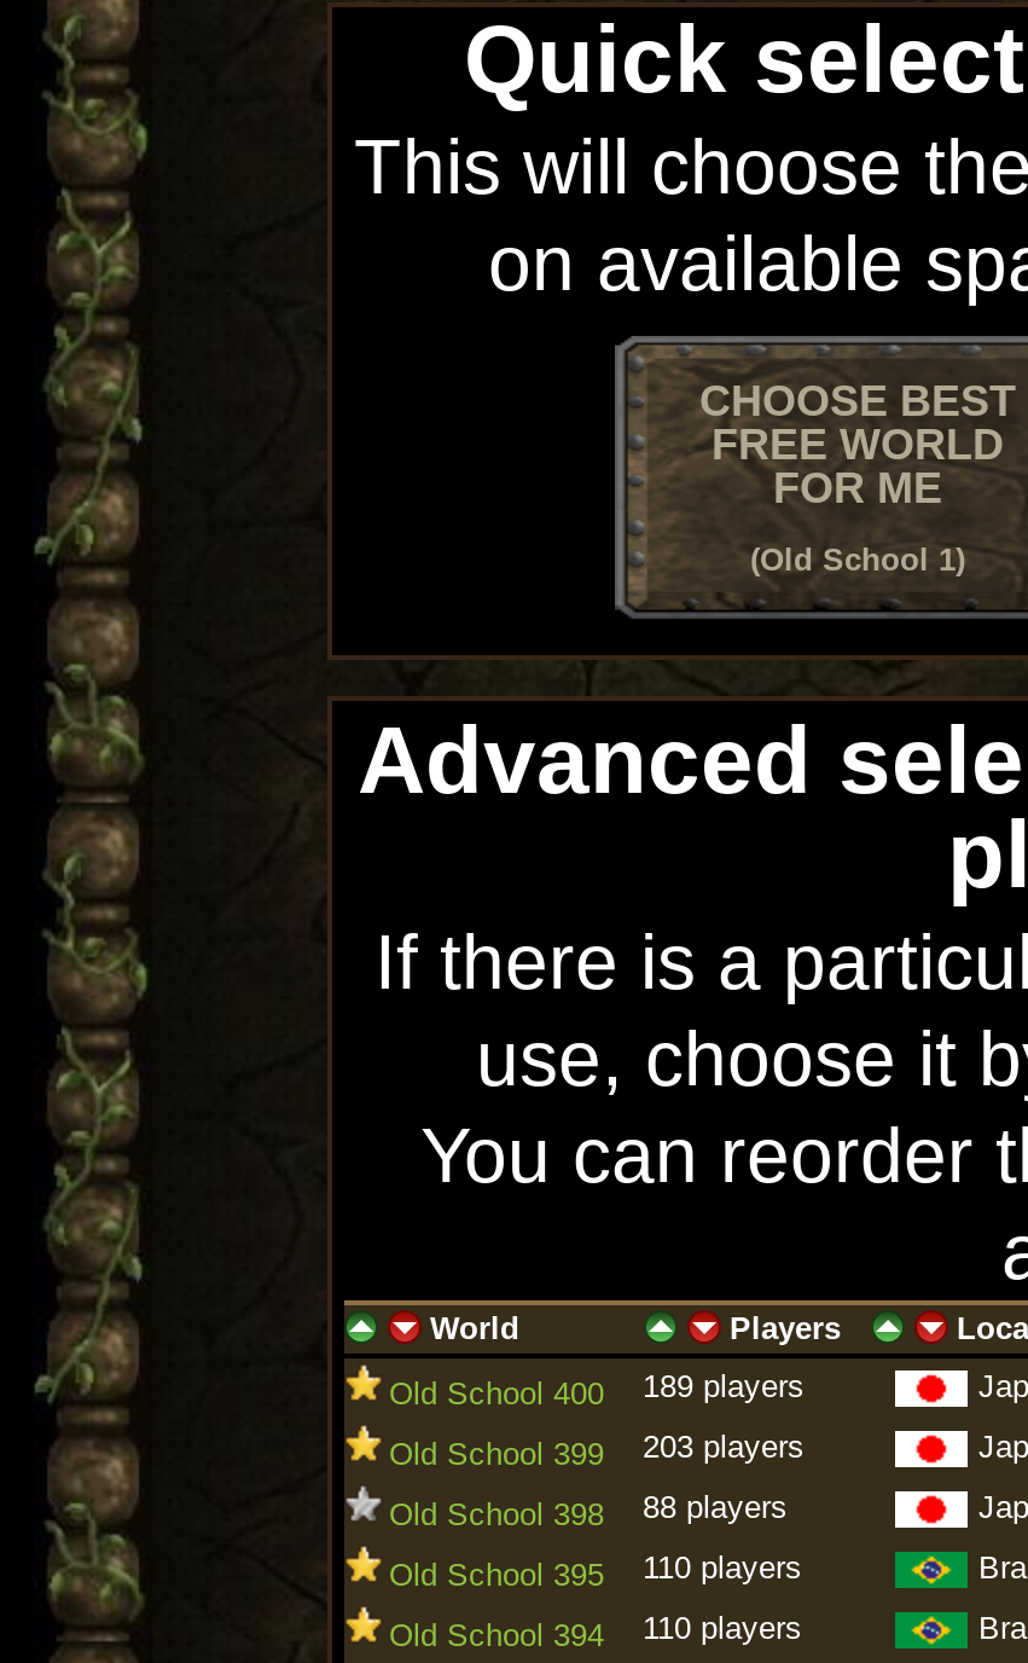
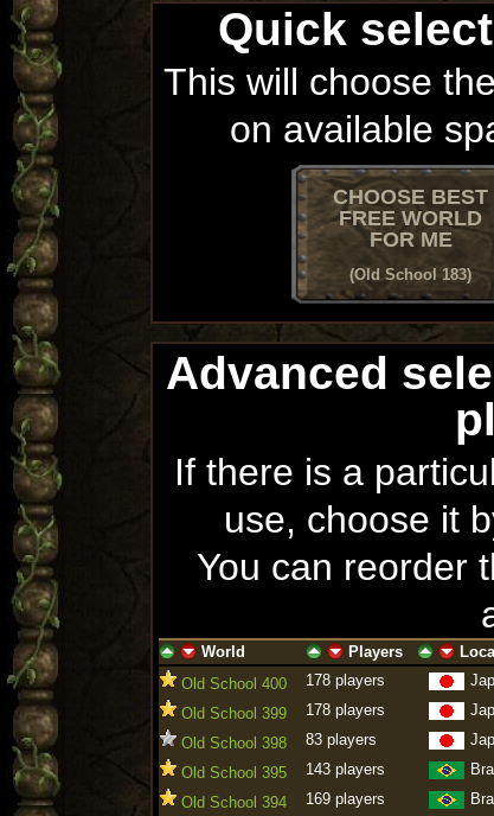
- (Old School 1)
+ (Old School 183)

- Old School 400 189 players
+ Old School 400 178 players

- Old School 399 203 players
+ Old School 399 178 players

- Old School 398 88 players
+ Old School 398 83 players

- Old School 395 110 players
+ Old School 395 143 players

- Old School 394 110 players
+ Old School 394 169 players
